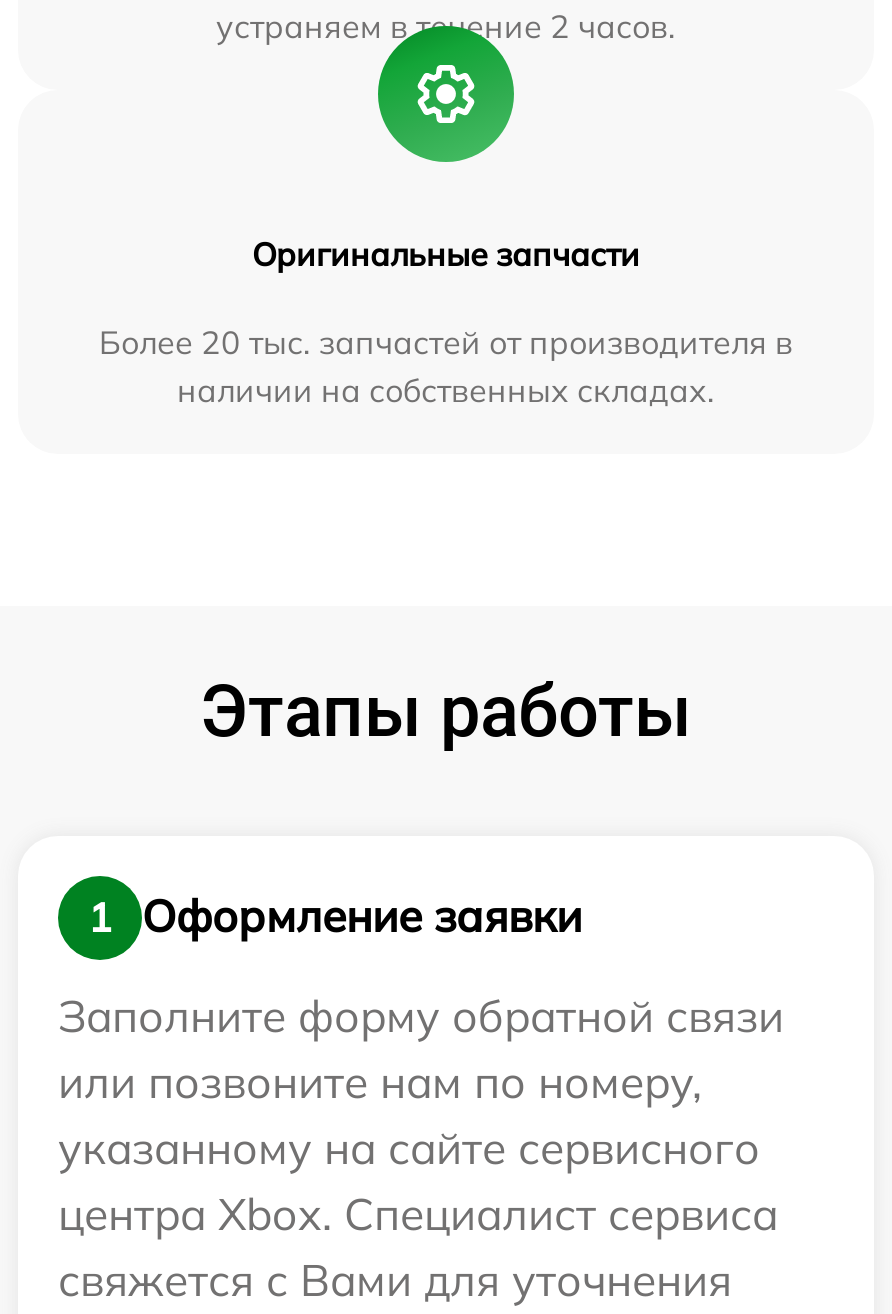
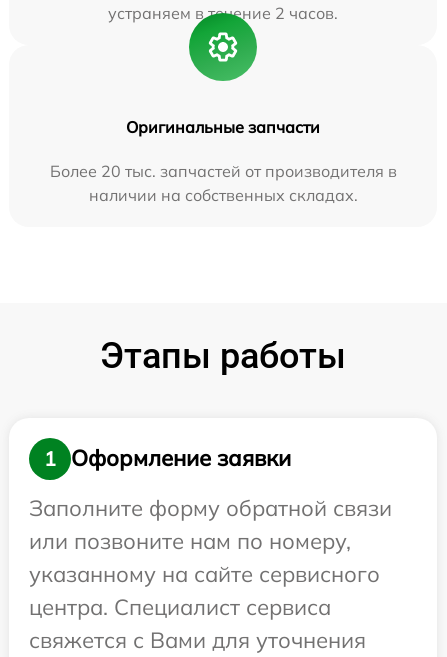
- центра Xbox. Специалист сервиса
+ центра. Специалист сервиса
